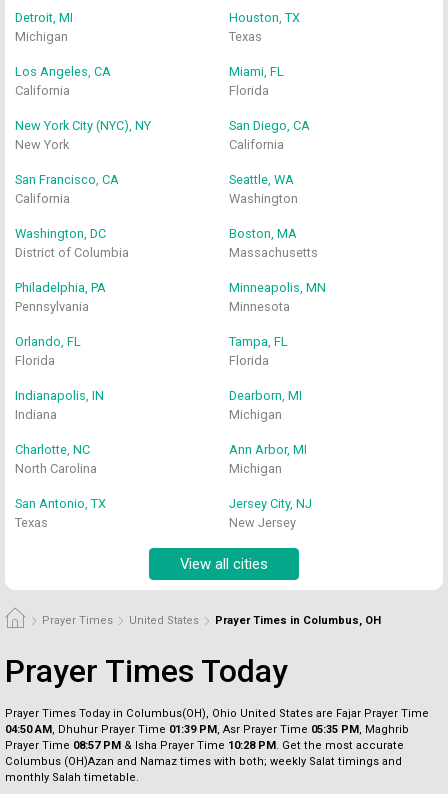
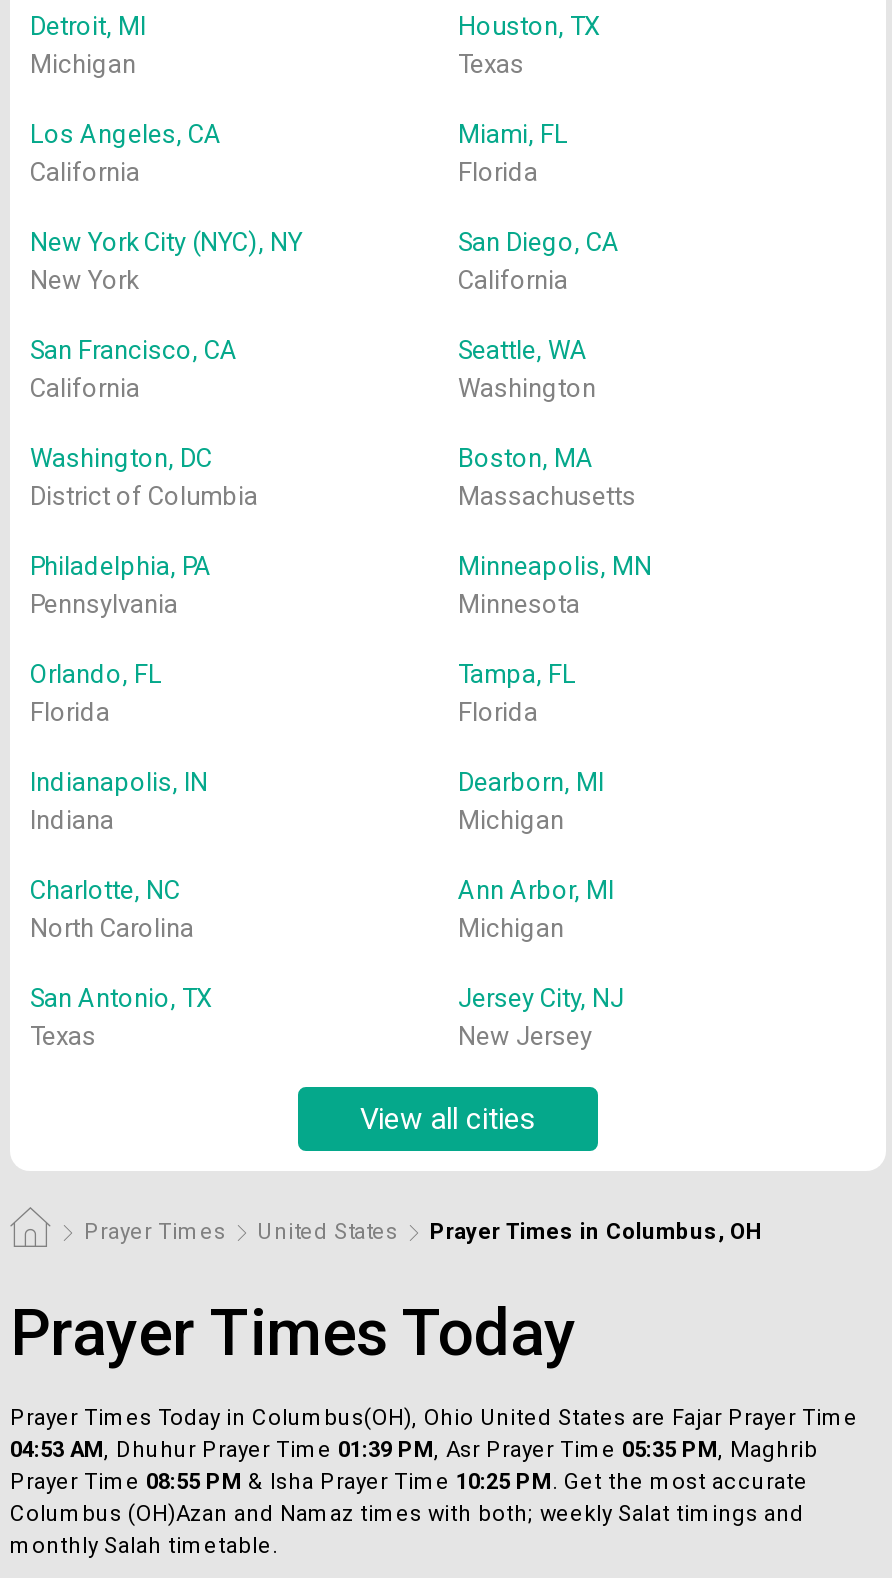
- 04:50 AM, Dhuhur Prayer Time 01:39 PM, Asr Prayer Time 05:35 PM, Maghrib
+ 04:53 AM, Dhuhur Prayer Time 01:39 PM, Asr Prayer Time 05:35 PM, Maghrib

- Prayer Time 08:57 PM & Isha Prayer Time 10:28 PM. Get the most accurate
+ Prayer Time 08:55 PM & Isha Prayer Time 10:25 PM. Get the most accurate
